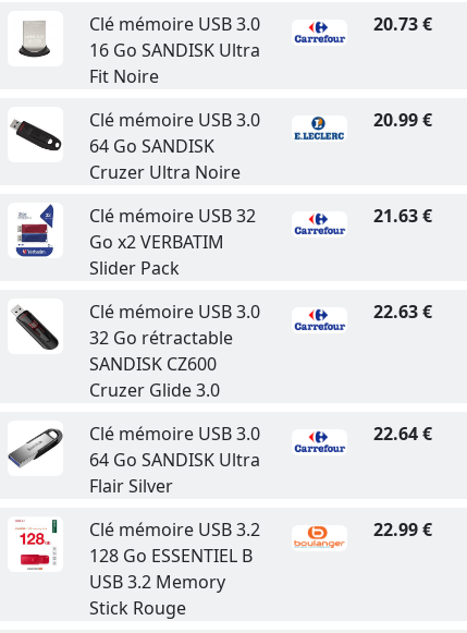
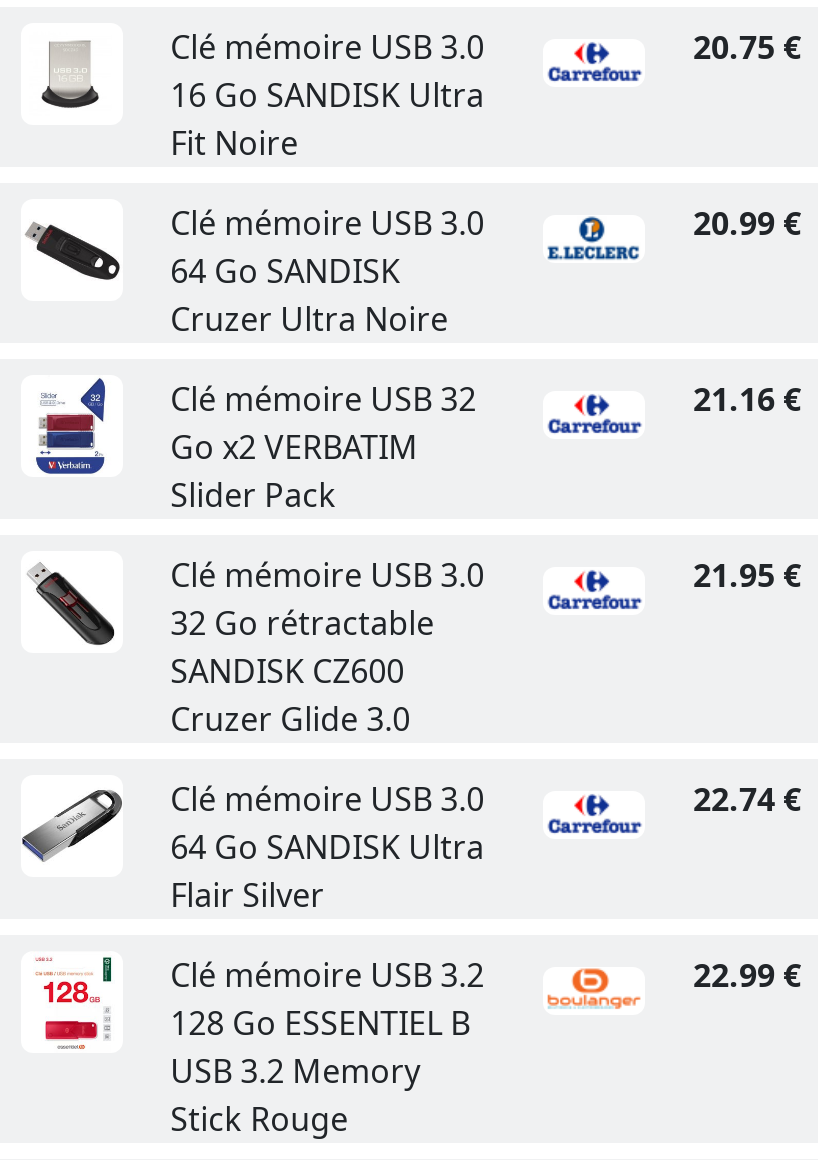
- 20.73 €
+ 20.75 €

- 21.63 €
+ 21.16 €

- 22.63 €
+ 21.95 €

- 22.64 €
+ 22.74 €
